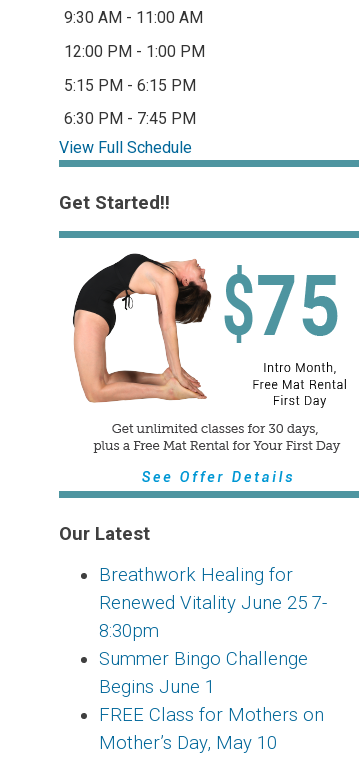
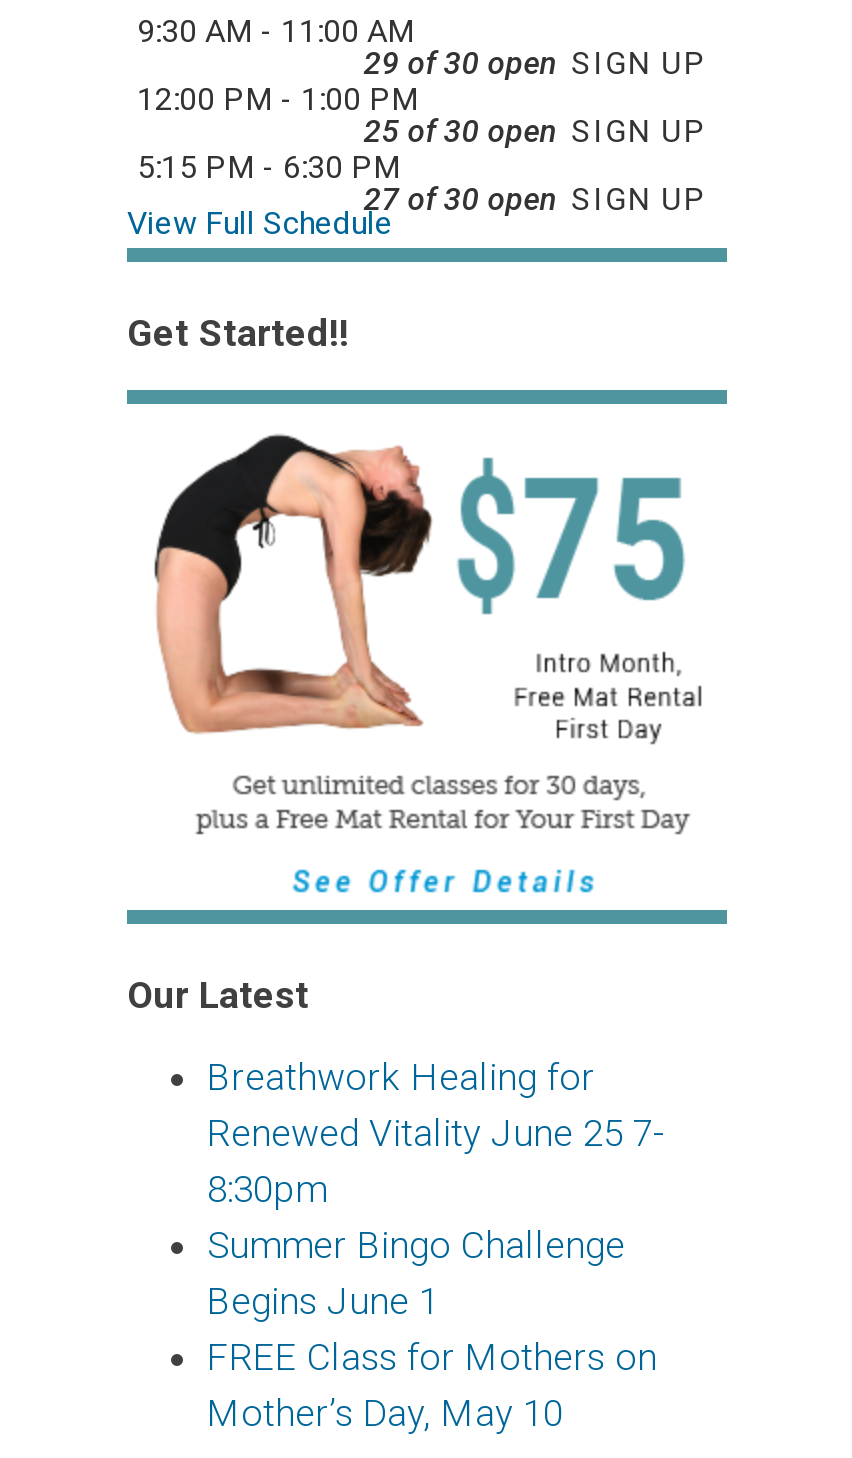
+ 29 of 30 open SIGN UP

- 5:15 PM - 6:15 PM
- 6:30 PM - 7:45 PM
+ 25 of 30 open SIGN UP
+ 5:15 PM - 6:30 PM
+ 27 of 30 open SIGN UP
